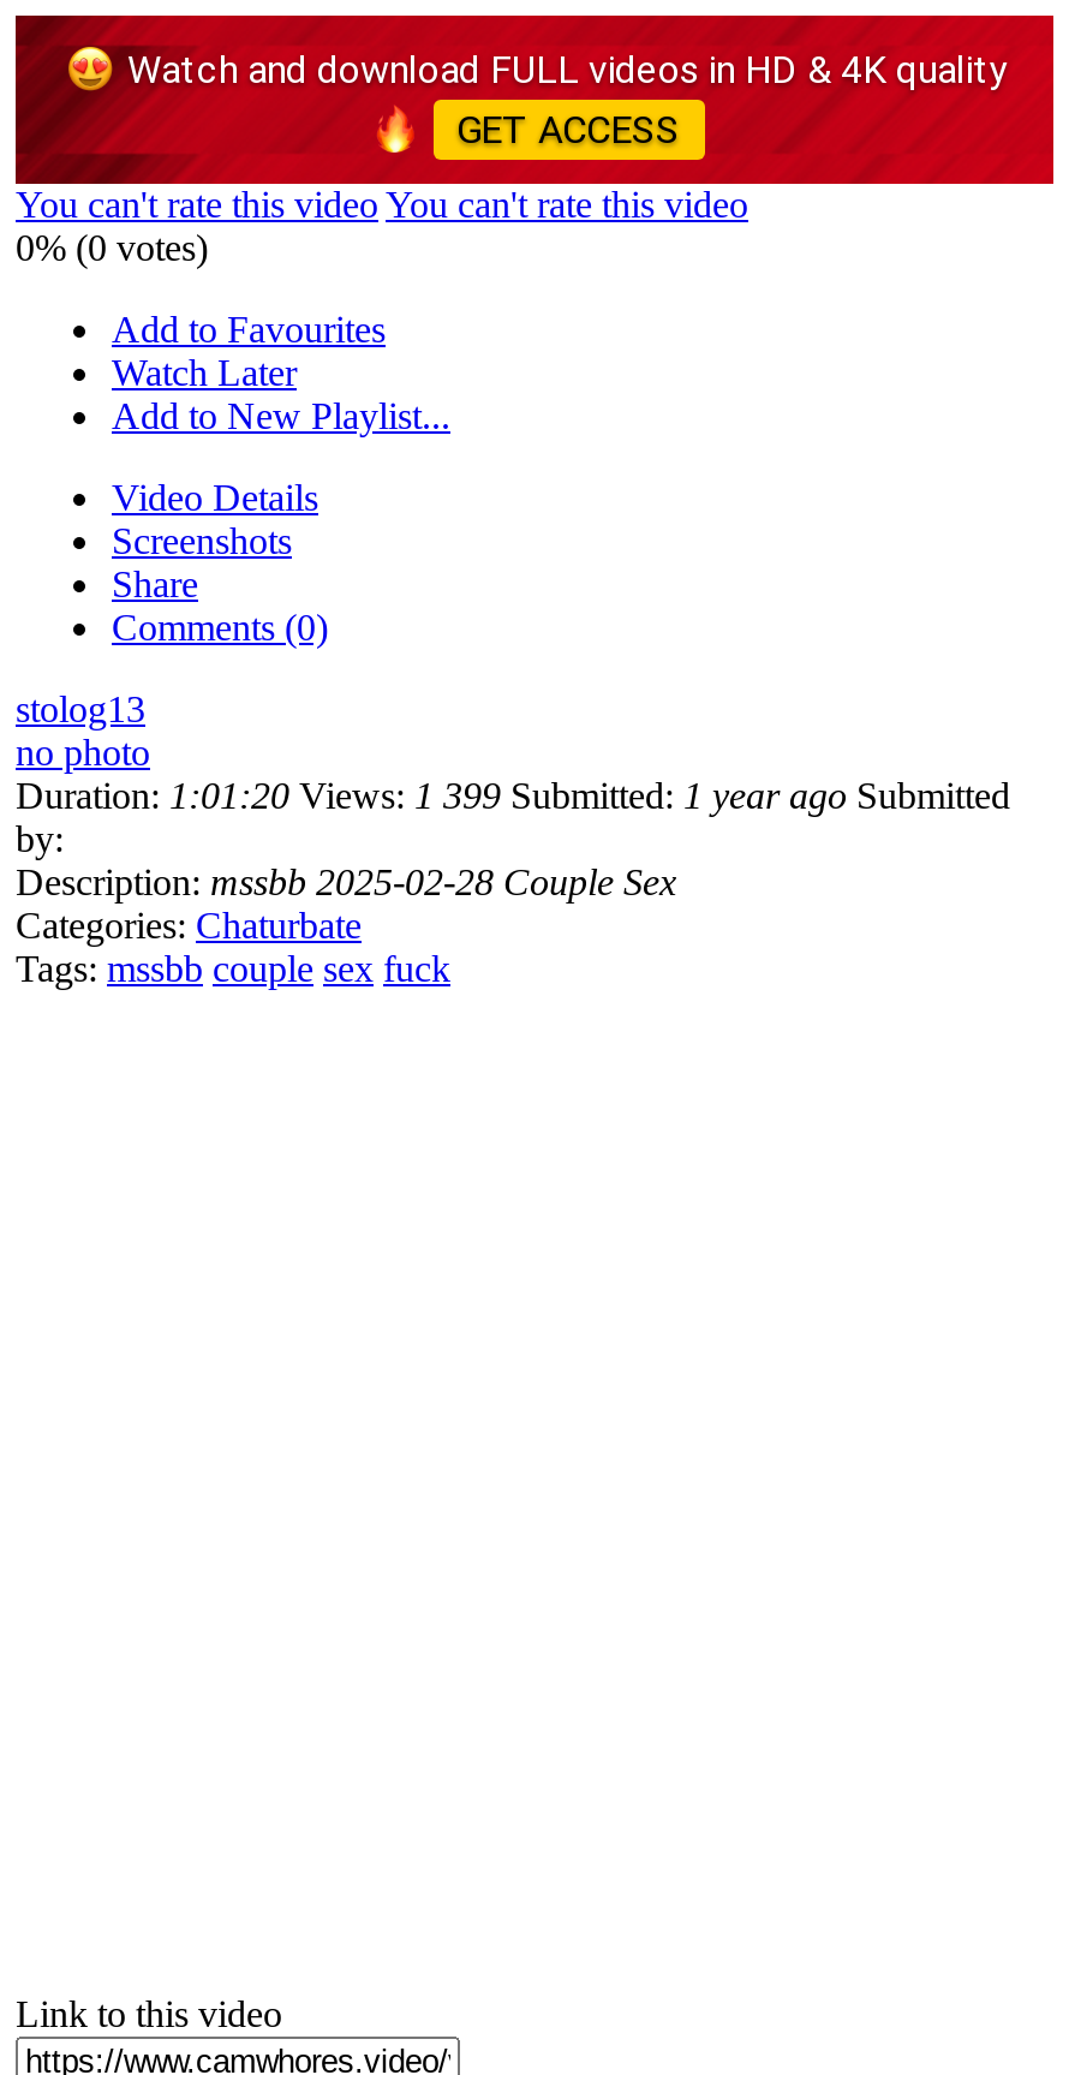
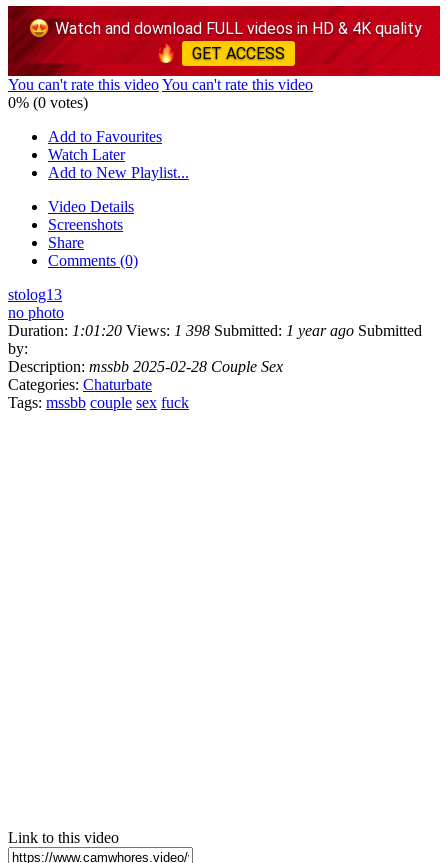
- Duration: 1:01:20 Views: 1 399 Submitted: 1 year ago Submitted
+ Duration: 1:01:20 Views: 1 398 Submitted: 1 year ago Submitted
